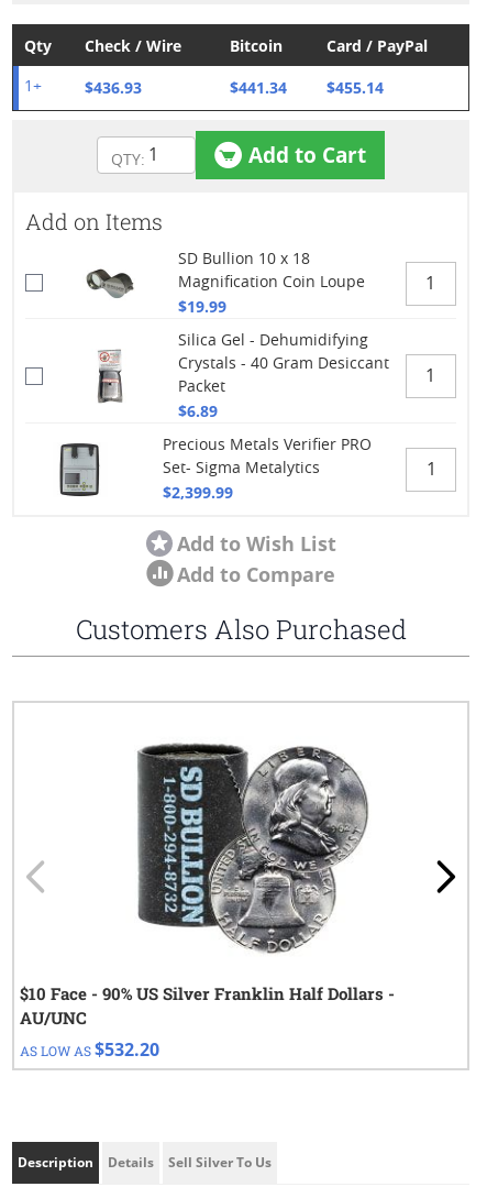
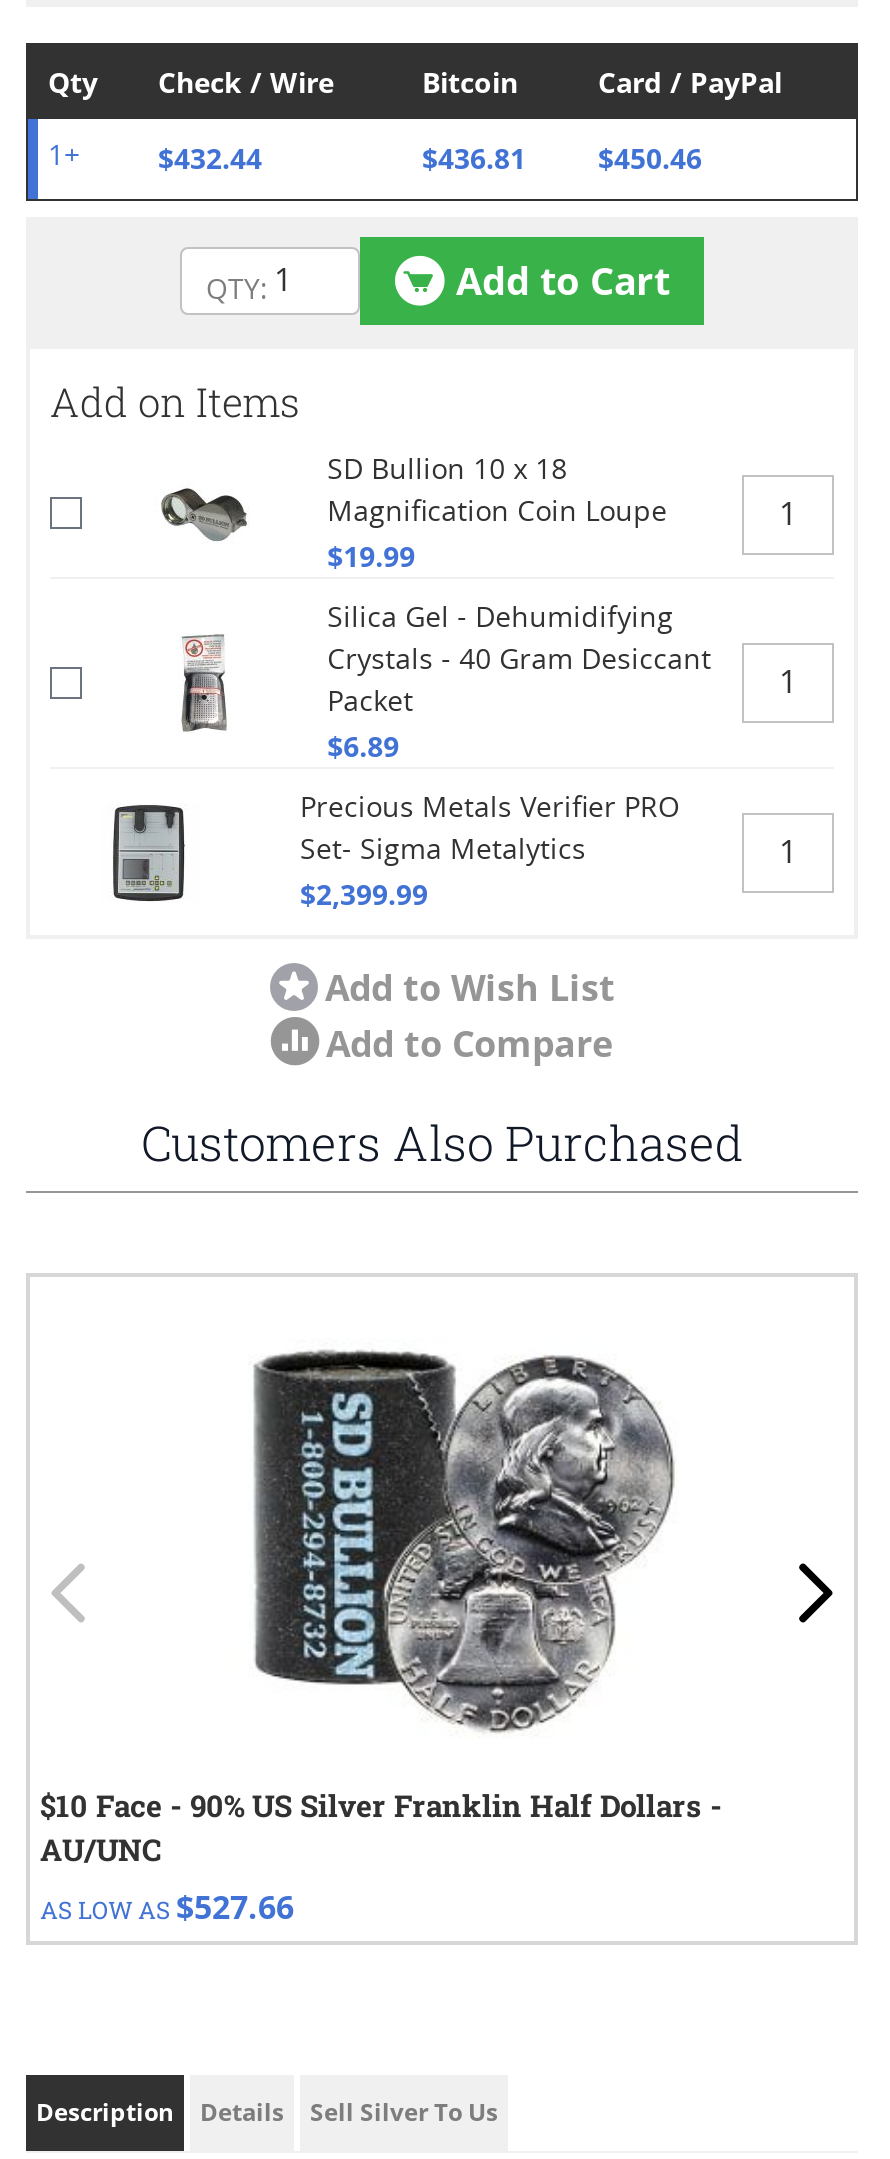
- $436.93
+ $432.44

- $441.34
+ $436.81

- $455.14
+ $450.46

- AS LOW AS $532.20
+ AS LOW AS $527.66
